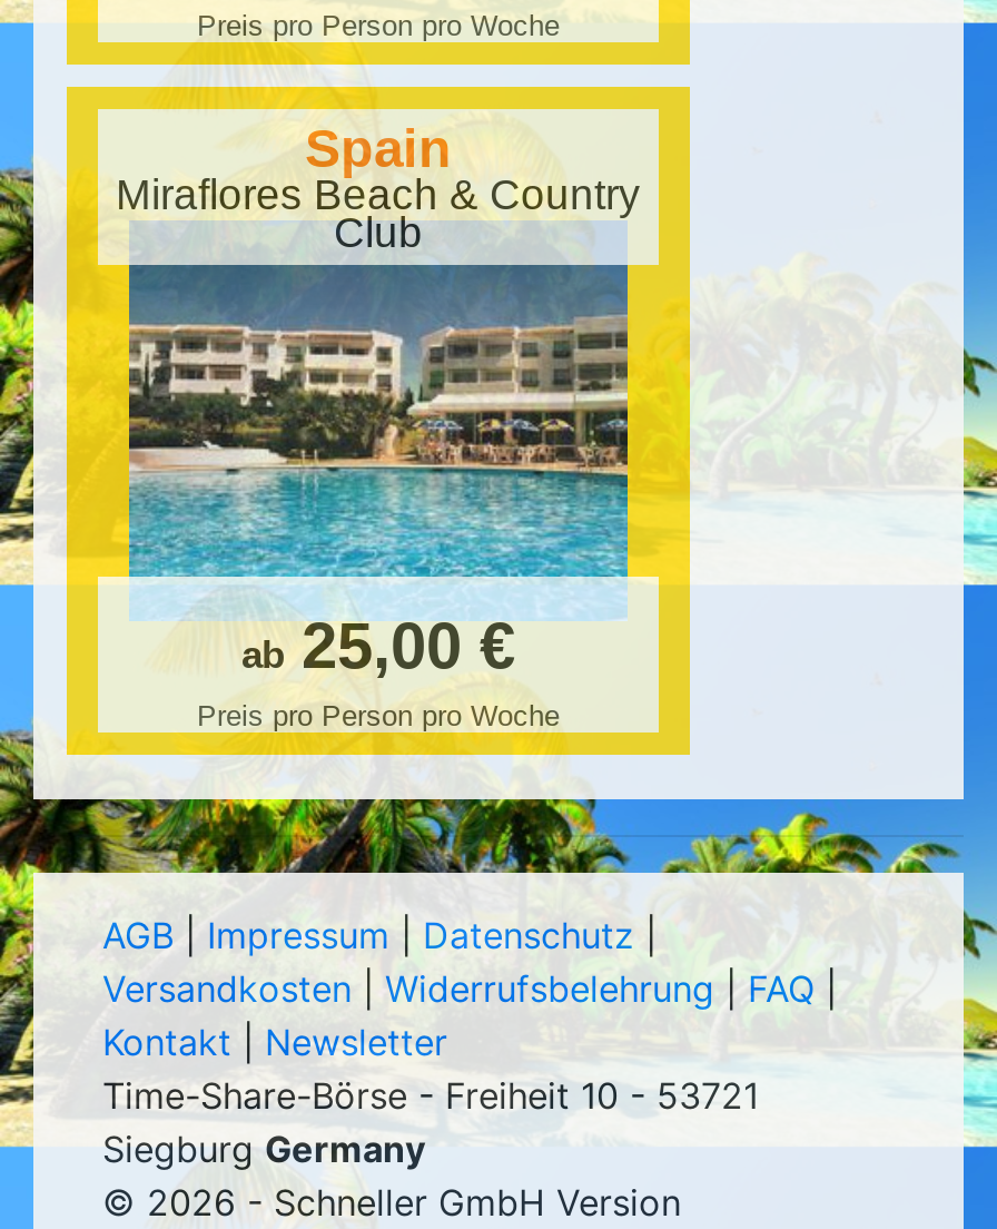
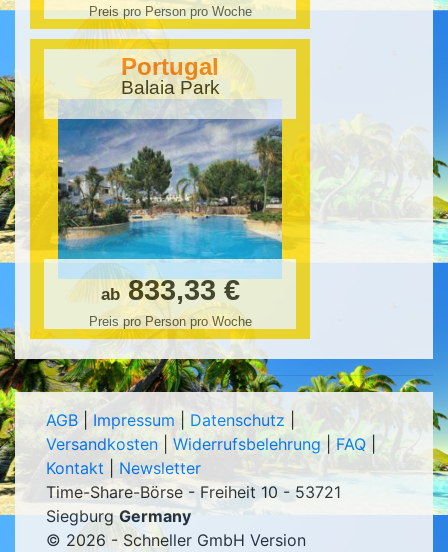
- Spain
- Miraflores Beach & Country
- Club
+ Portugal
+ Balaia Park

- [image]
- ab 25,00 €
+ [image]
+ ab 833,33 €
